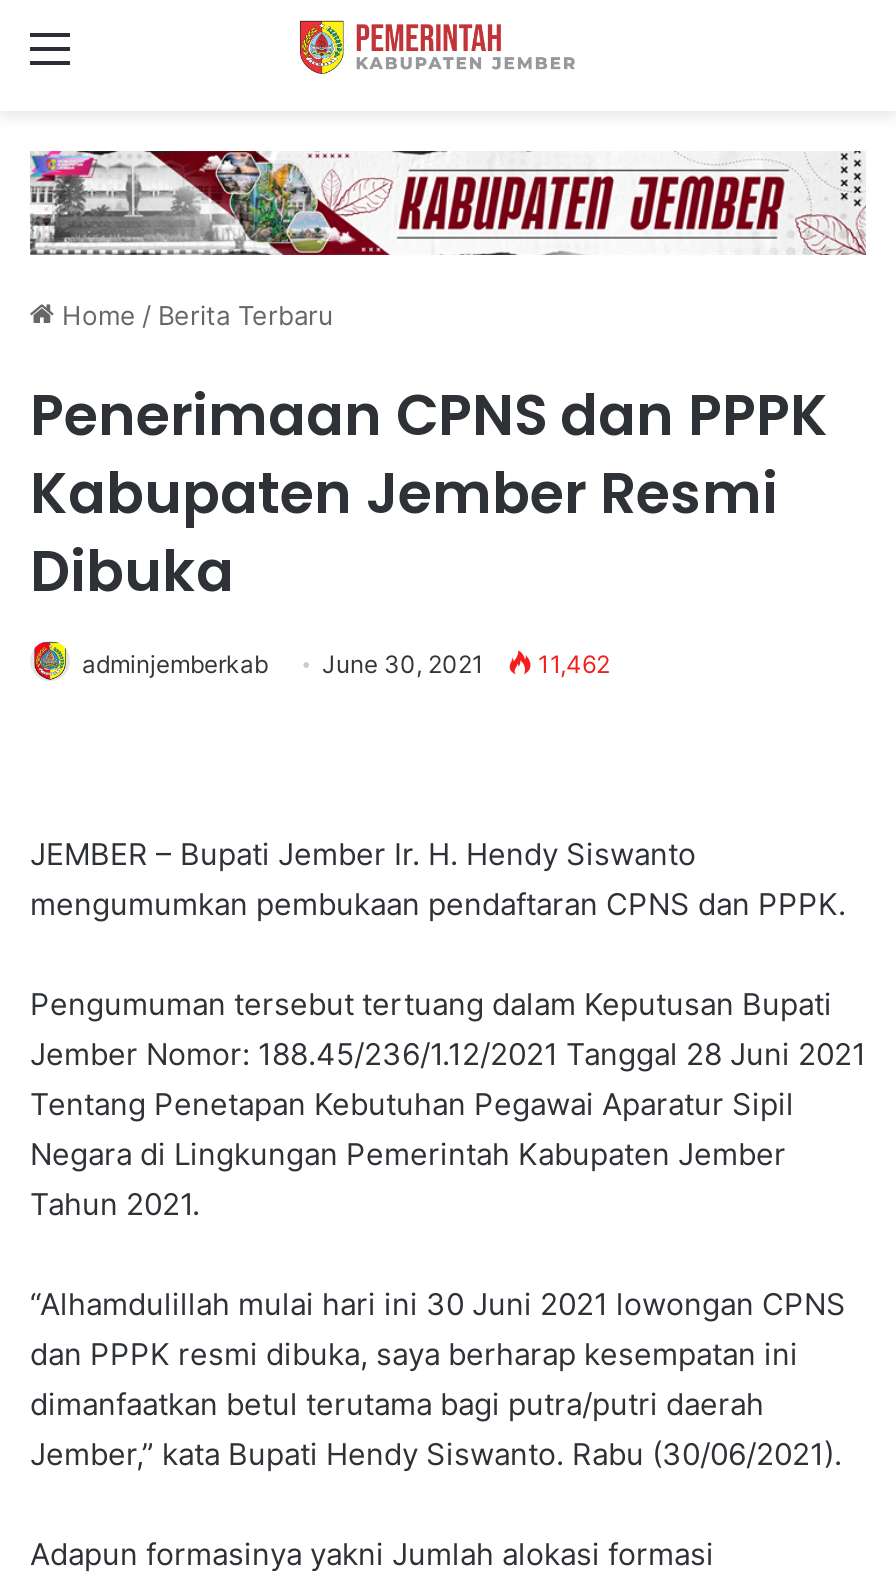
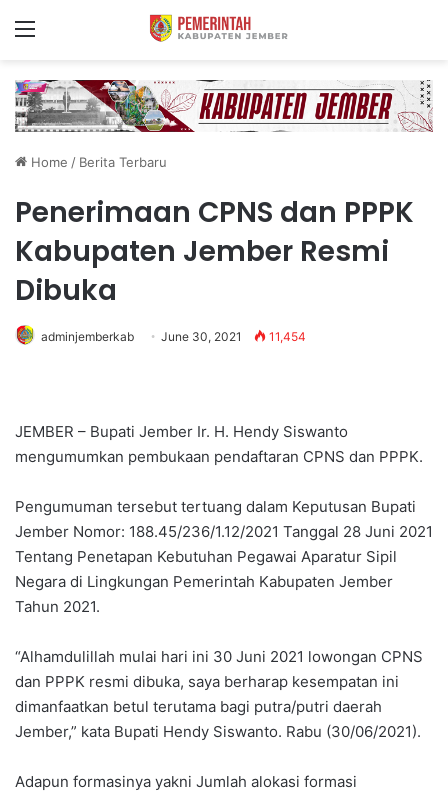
- adminjemberkab June 30, 2021 11,462
+ adminjemberkab June 30, 2021 11,454
